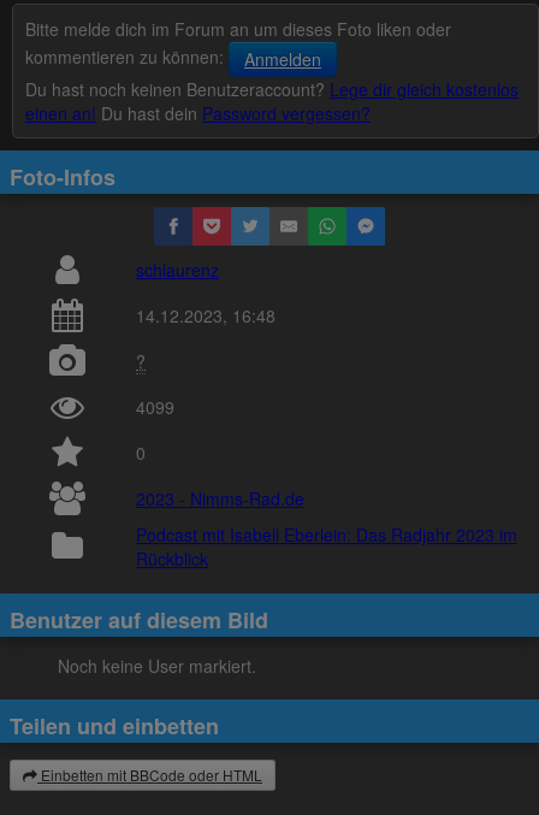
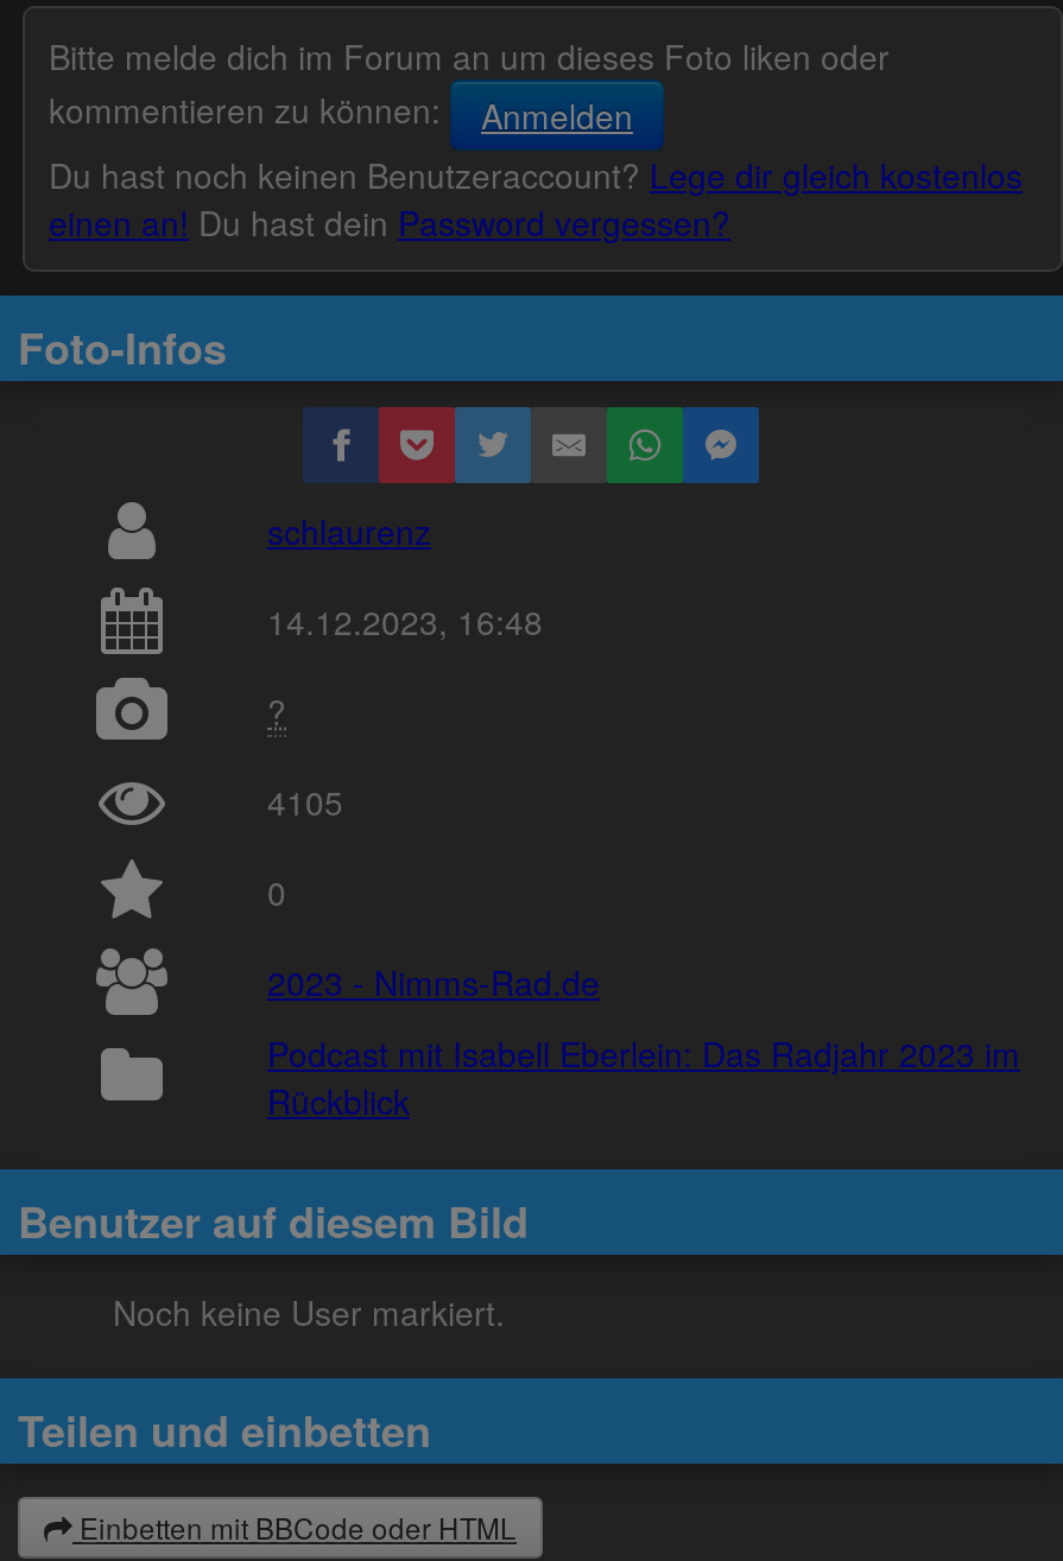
- 4099
+ 4105
